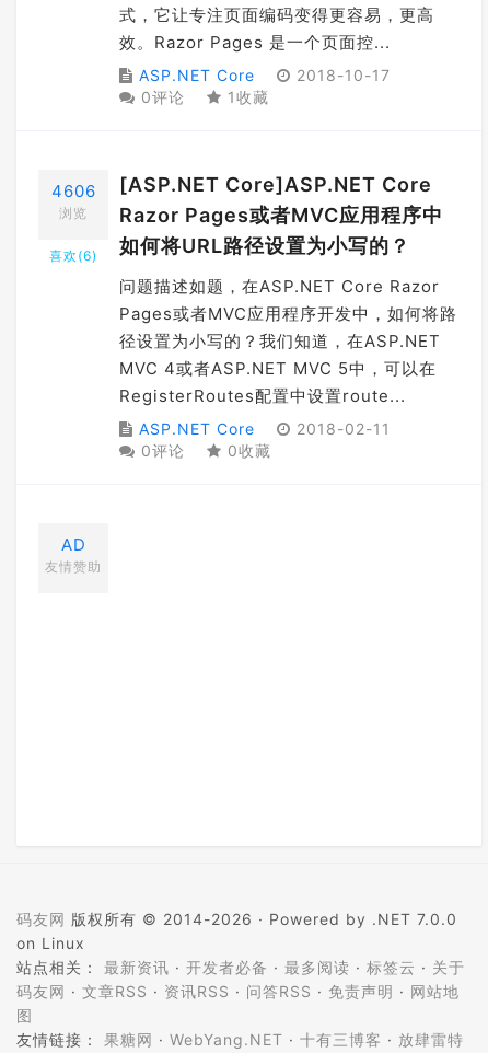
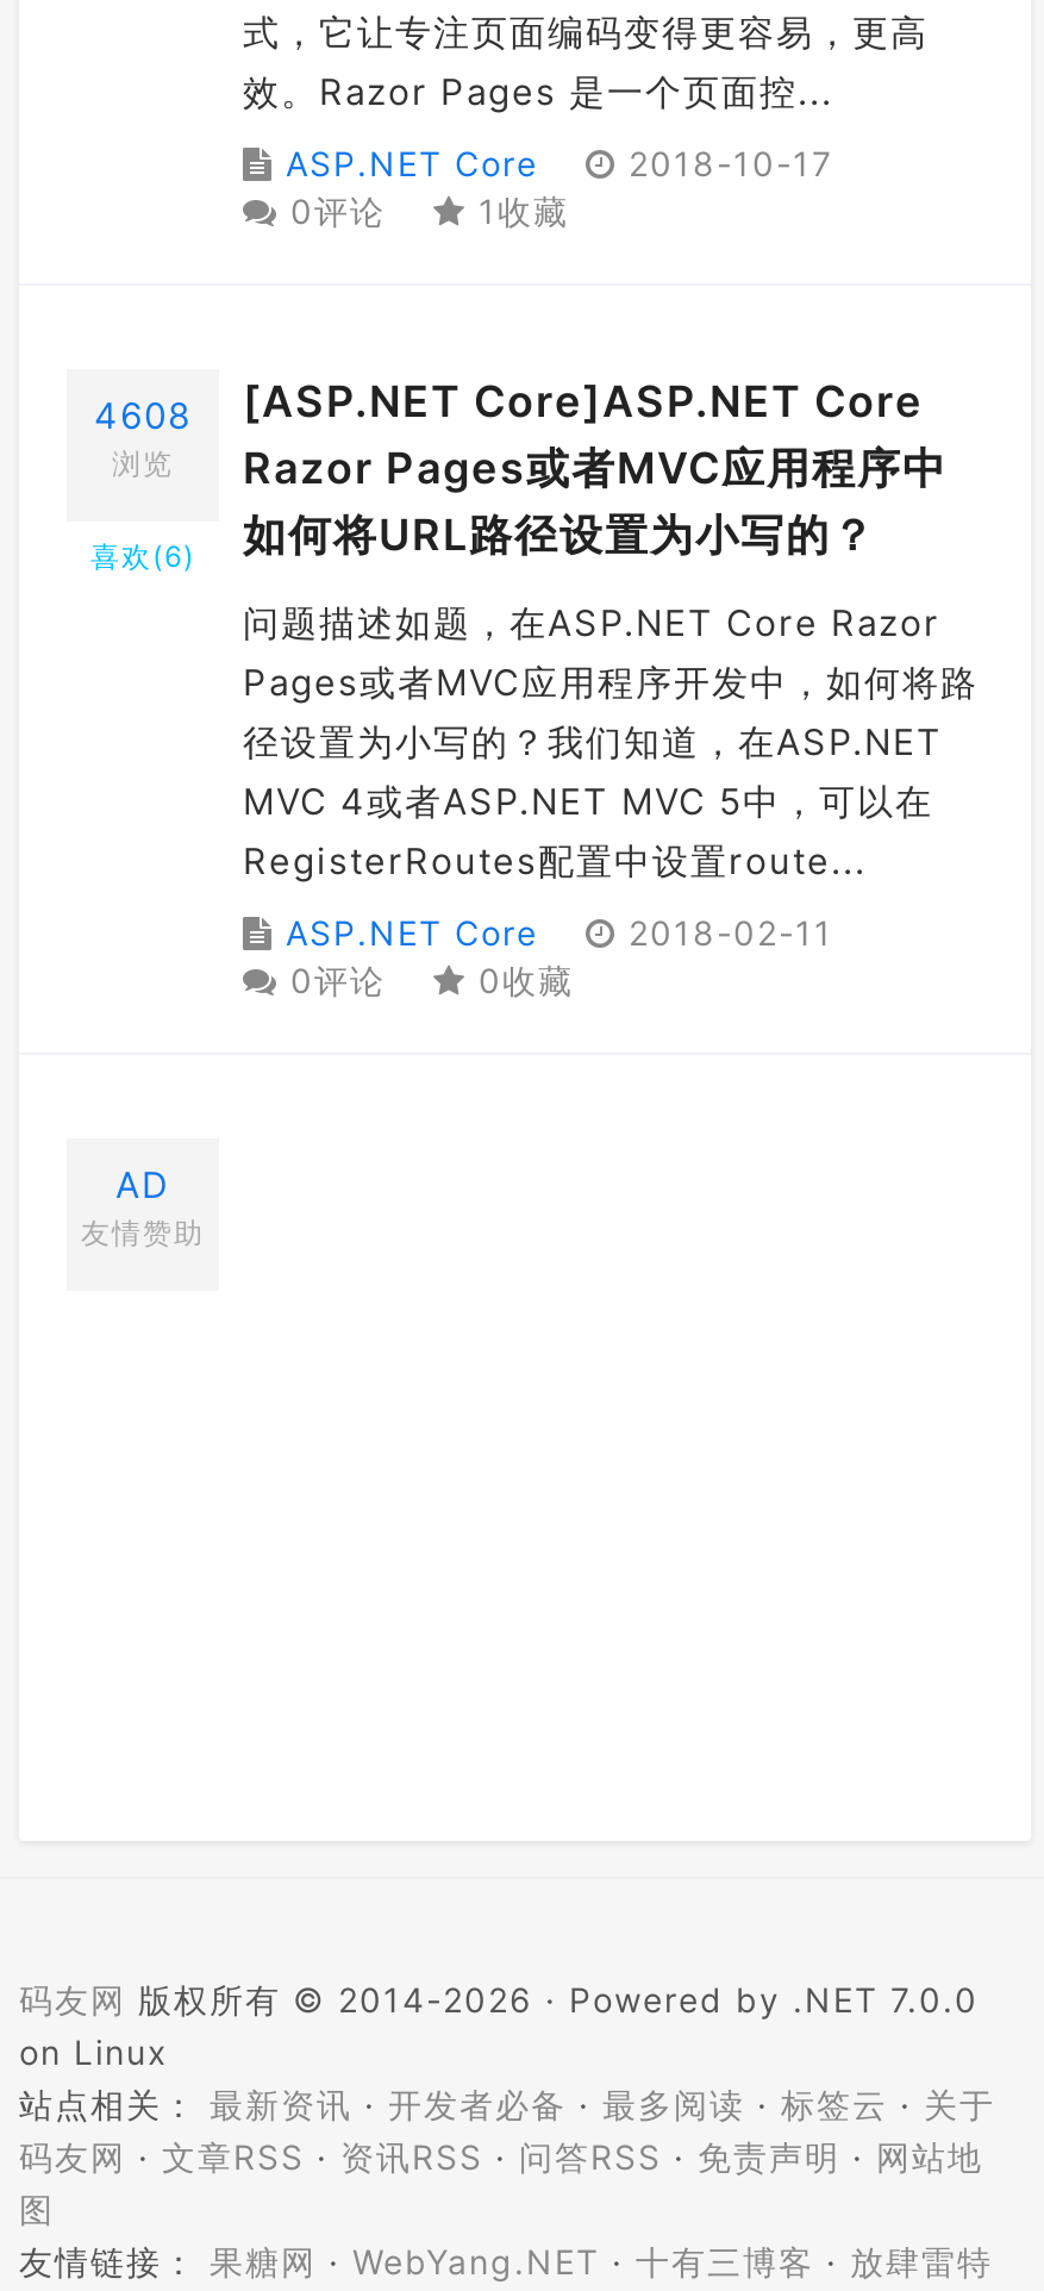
- 4606 [ASP.NET Core]ASP.NET Core
+ 4608 [ASP.NET Core]ASP.NET Core
